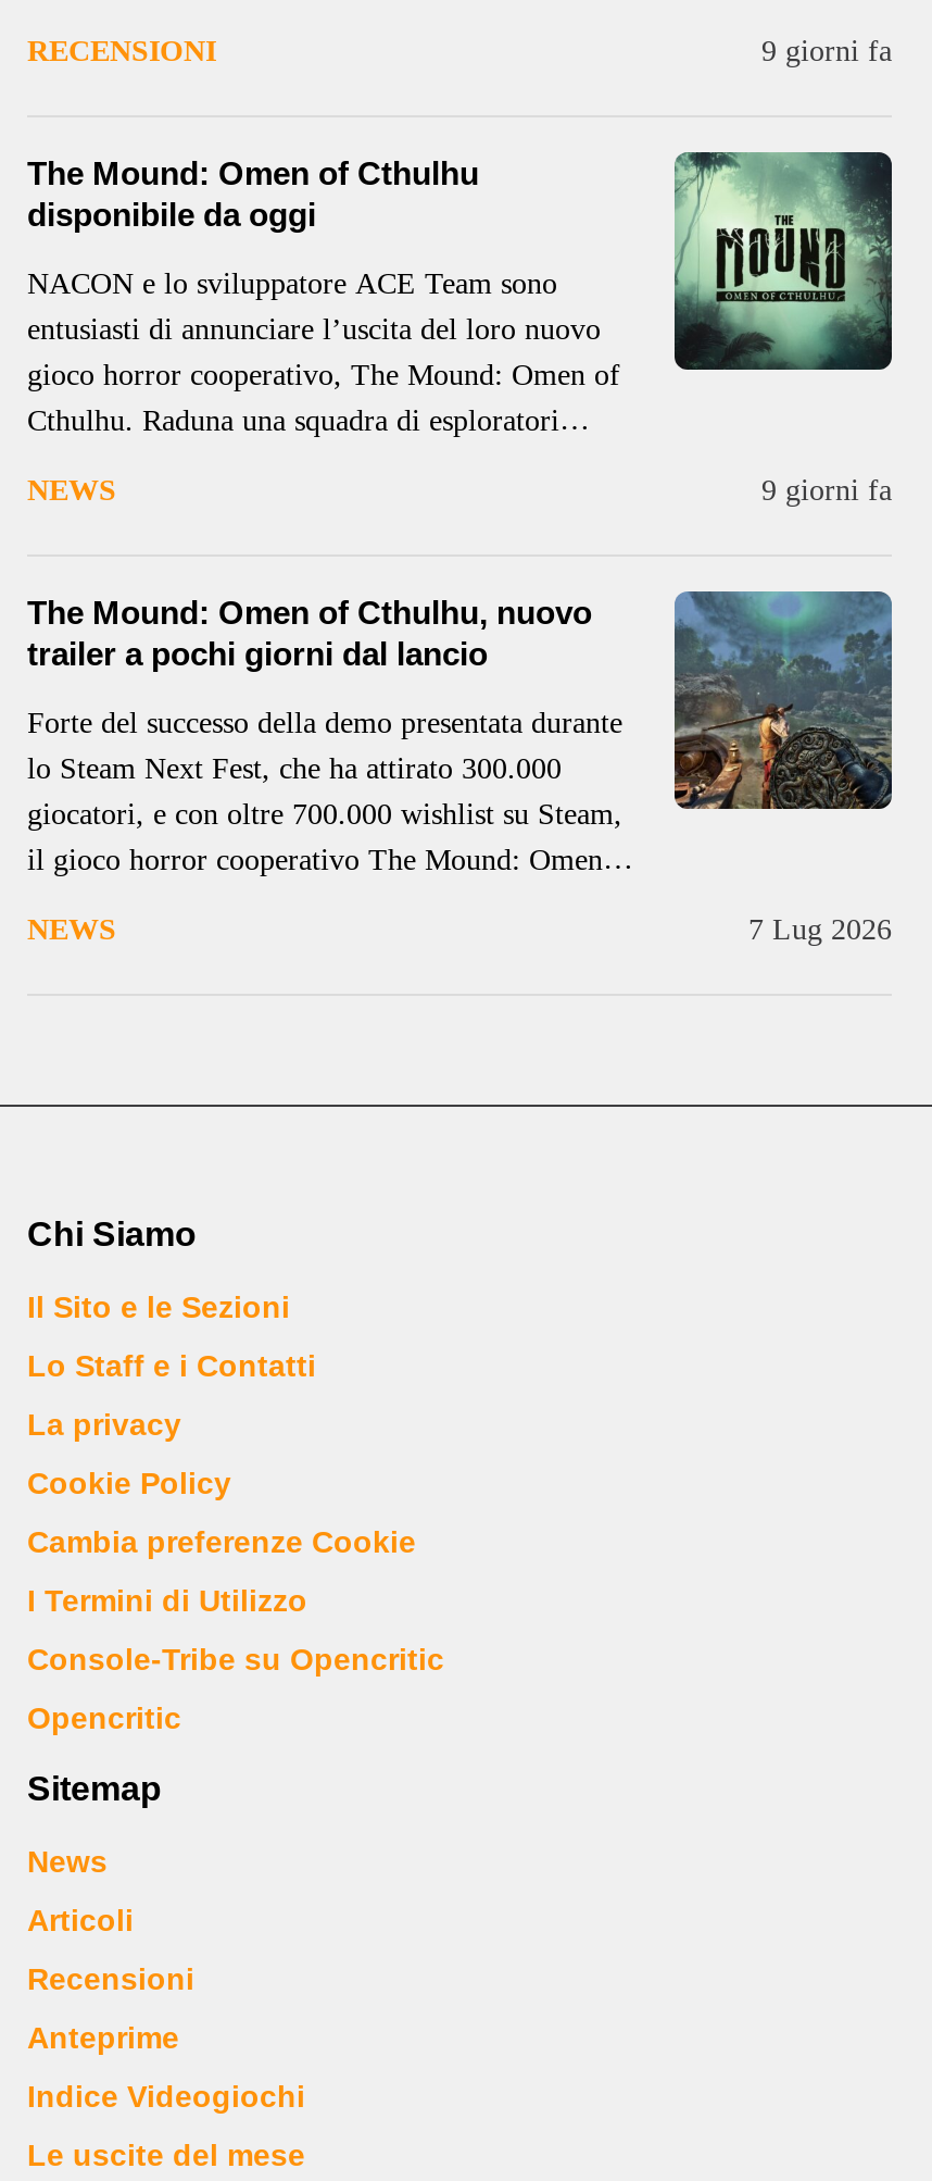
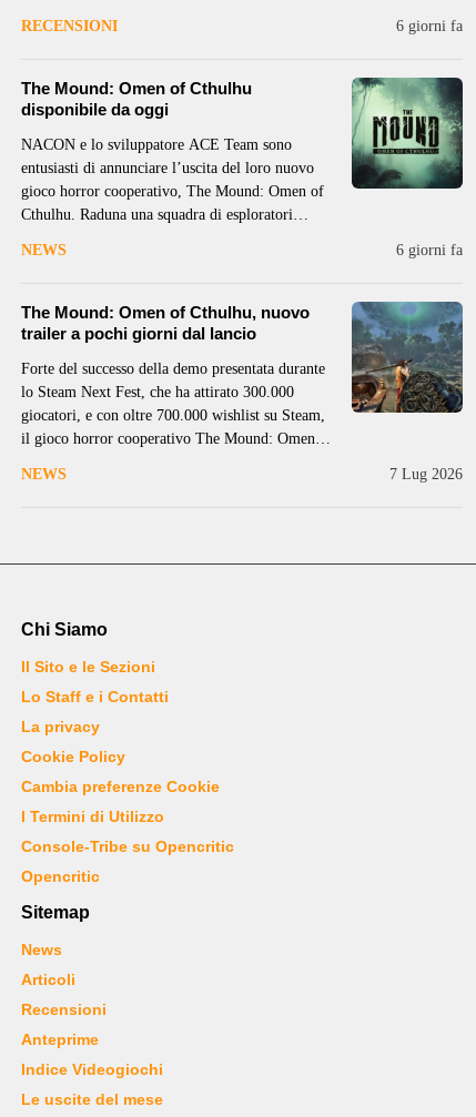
- 9 giorni fa
+ 6 giorni fa

- 9 giorni fa
+ 6 giorni fa
